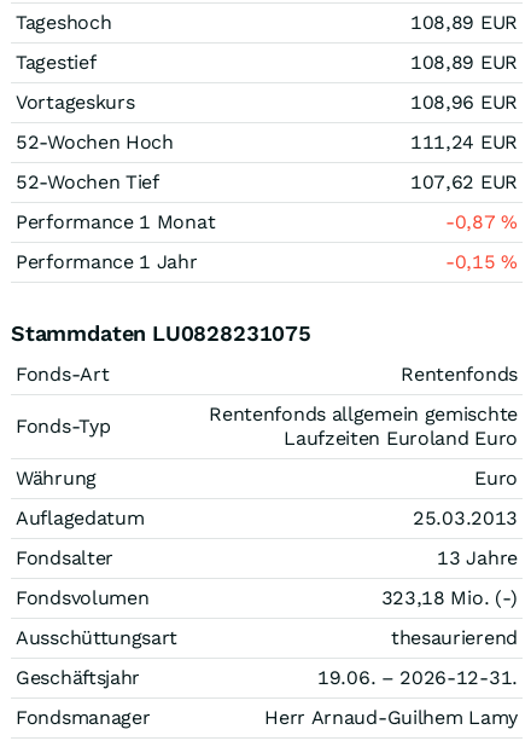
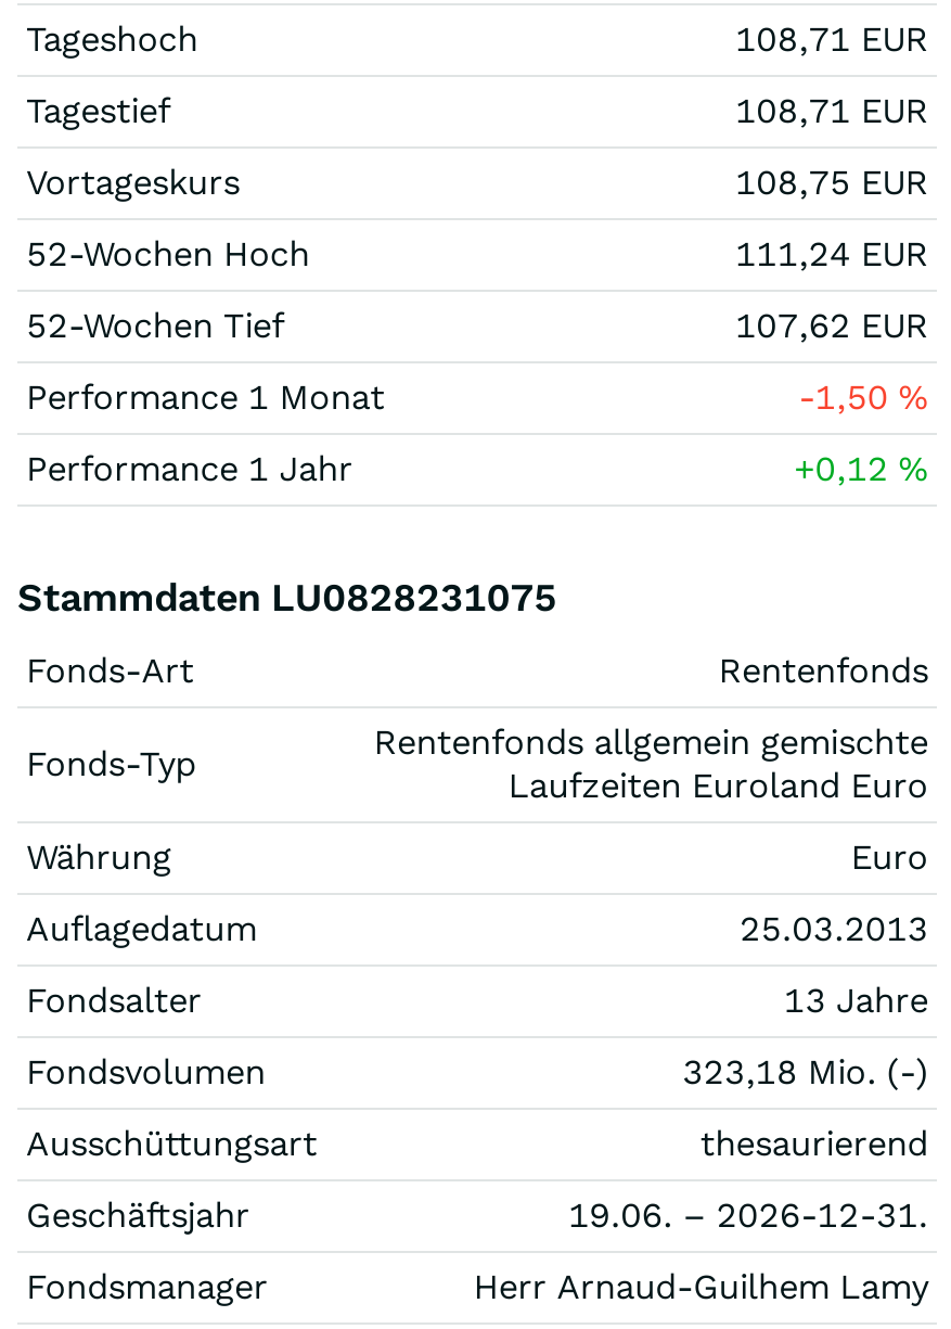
- 108,89 EUR
+ 108,71 EUR

- 108,89 EUR
+ 108,71 EUR

- 108,96 EUR
+ 108,75 EUR

- -0,87%
+ -1,50%

- -0,15%
+ +0,12%
